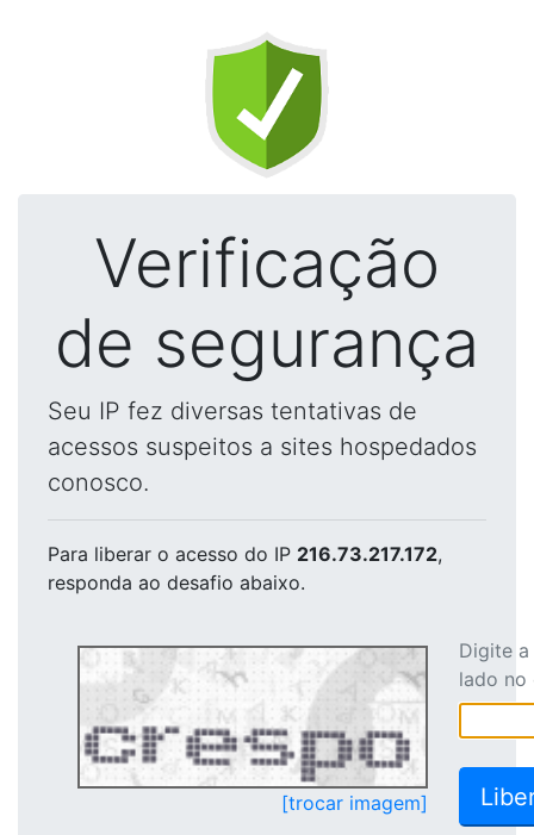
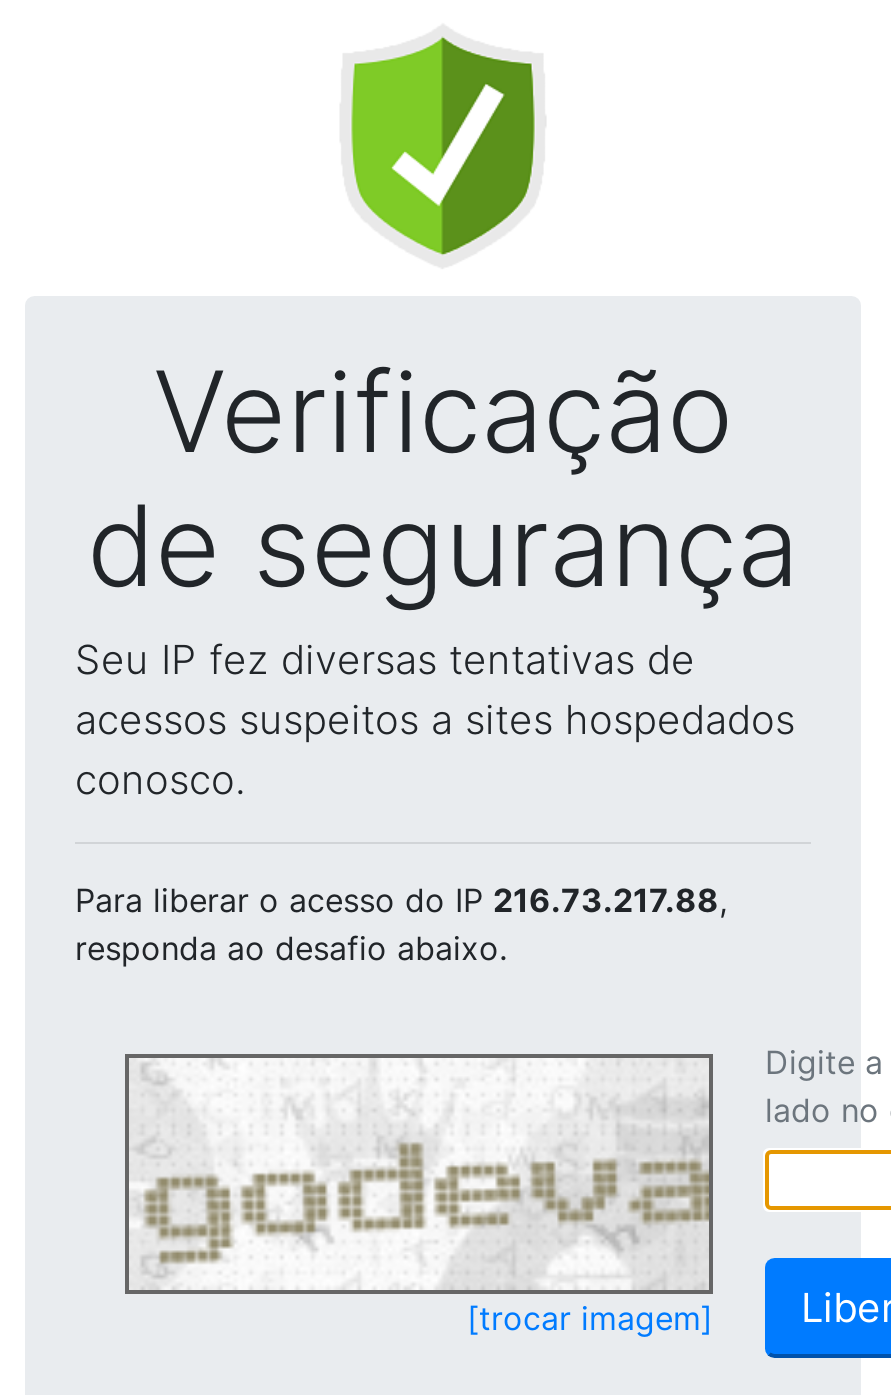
- Para liberar o acesso do IP 216.73.217.172,
+ Para liberar o acesso do IP 216.73.217.88,

- [image]
+ [image]
